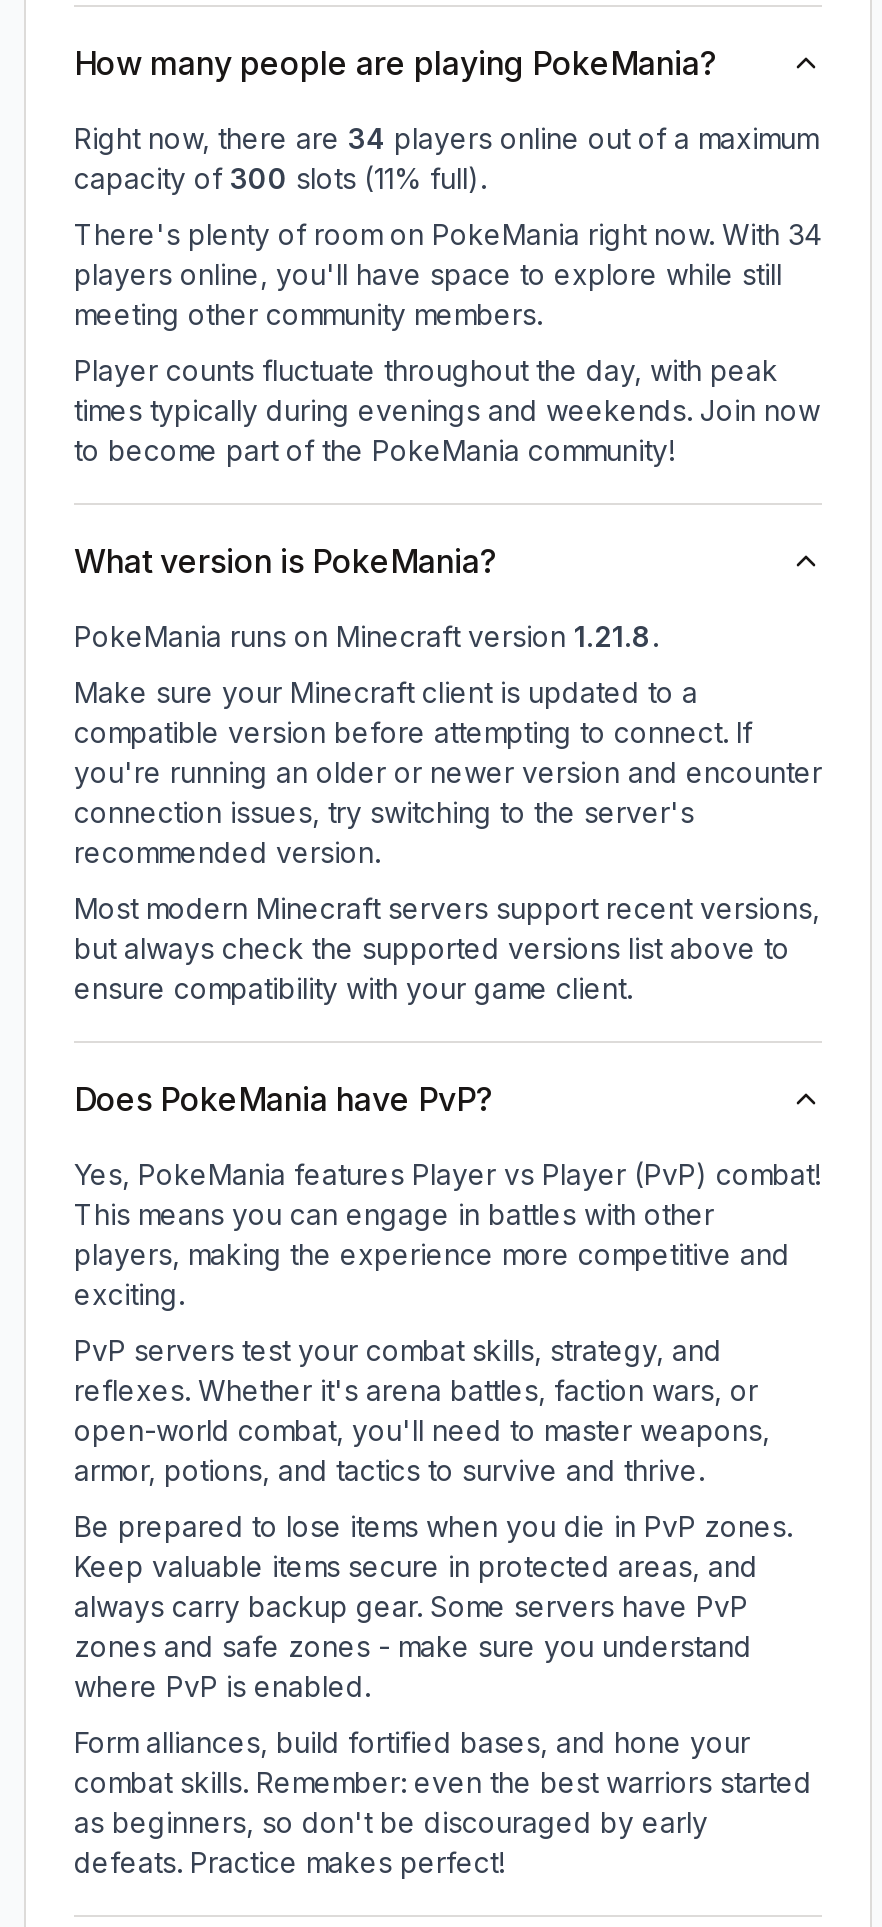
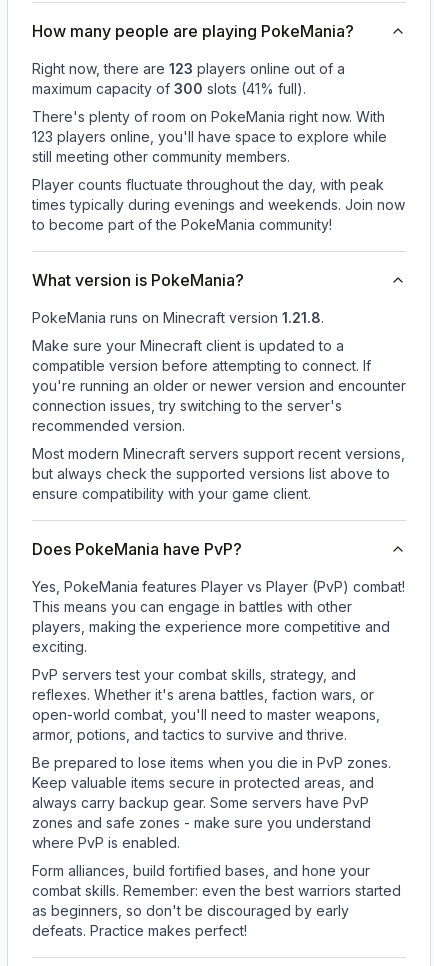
- Right now, there are 34 players online out of a maximum
- capacity of 300 slots (11% full).
+ Right now, there are 123 players online out of a
+ maximum capacity of 300 slots (41% full).

- There's plenty of room on PokeMania right now. With 34
- players online, you'll have space to explore while still
- meeting other community members.
+ There's plenty of room on PokeMania right now. With
+ 123 players online, you'll have space to explore while
+ still meeting other community members.
